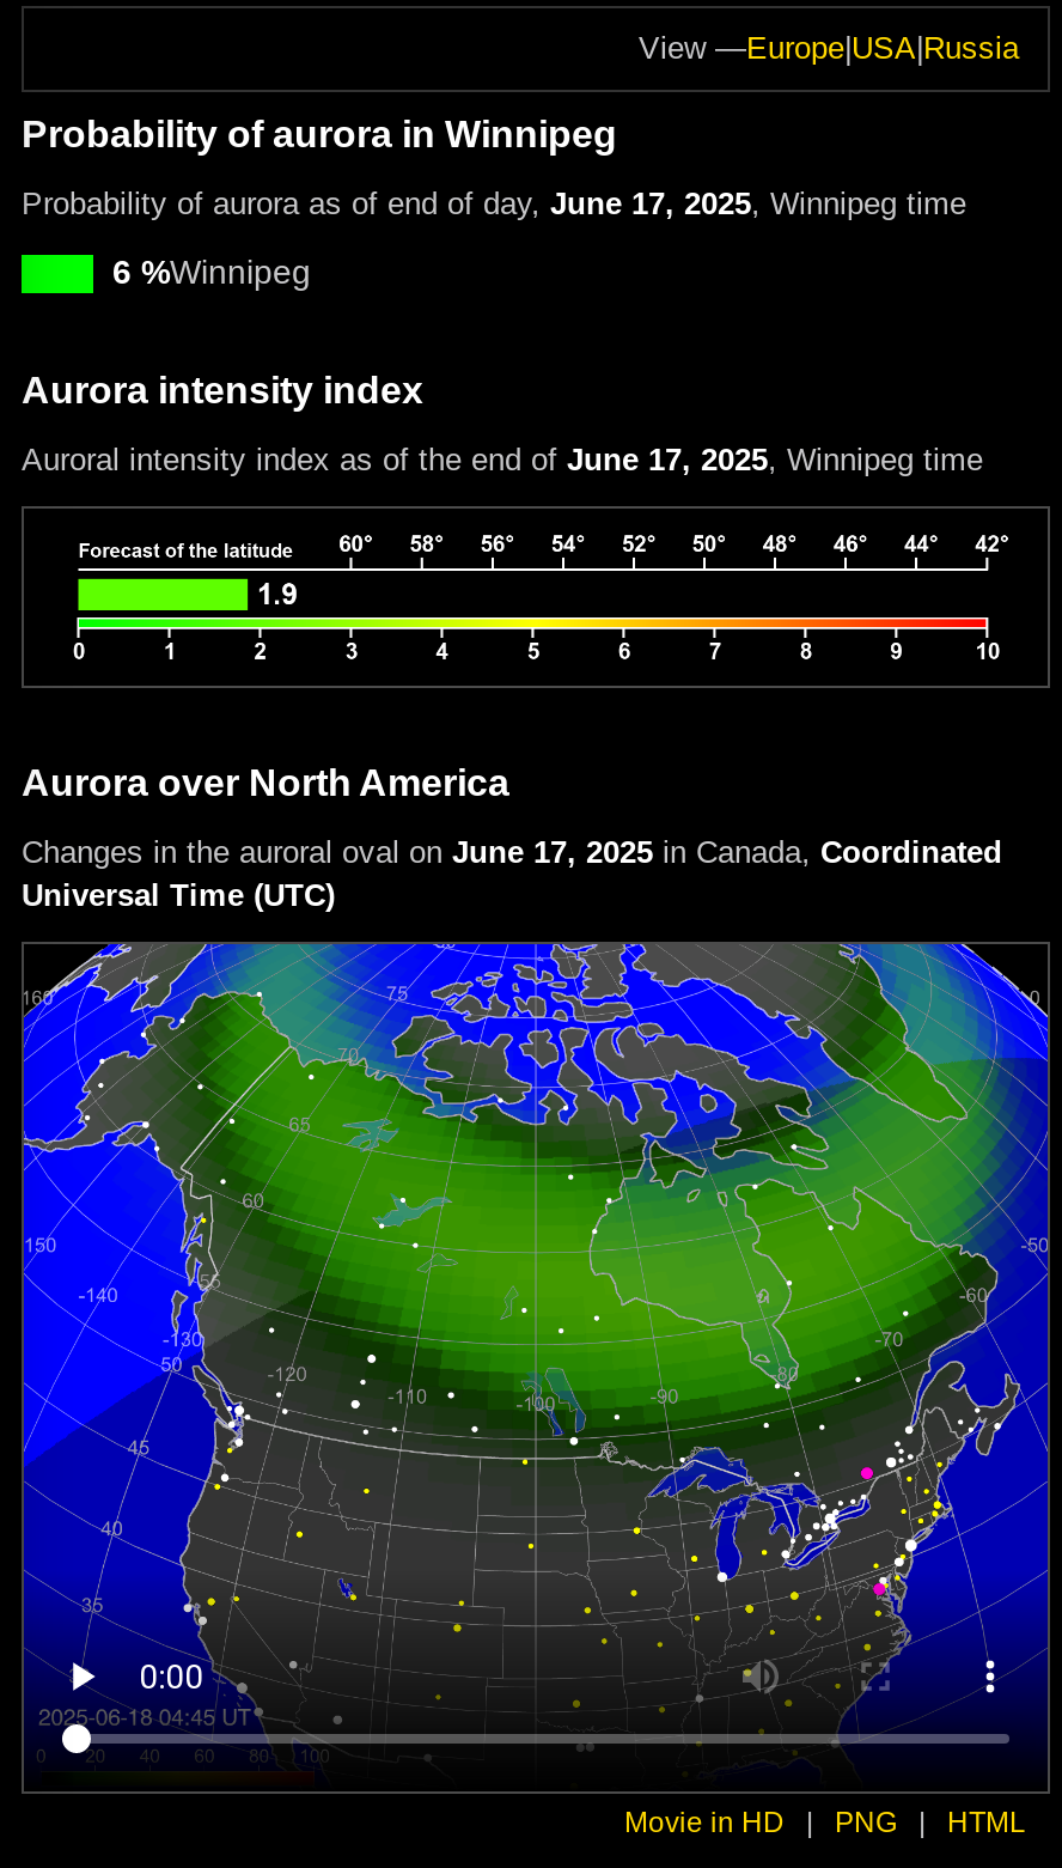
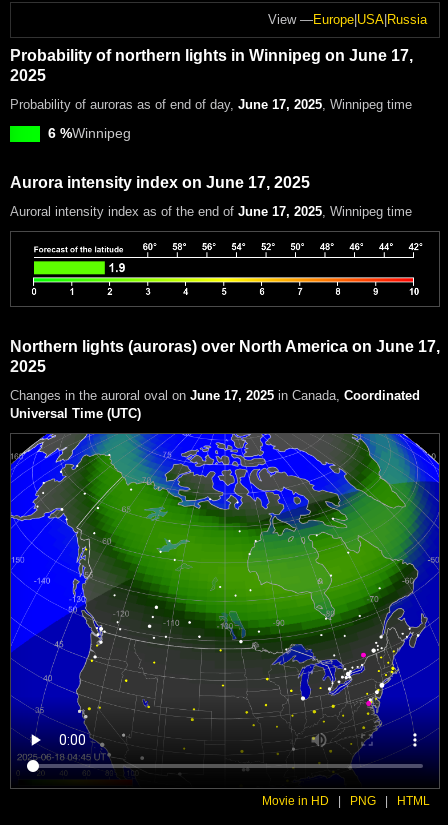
- Probability of aurora in Winnipeg
+ Probability of northern lights in Winnipeg on June 17,
+ 2025

- Probability of aurora as of end of day, June 17, 2025, Winnipeg time
+ Probability of auroras as of end of day, June 17, 2025, Winnipeg time

- Aurora intensity index
+ Aurora intensity index on June 17, 2025

- Aurora over North America
+ Northern lights (auroras) over North America on June 17,
+ 2025
